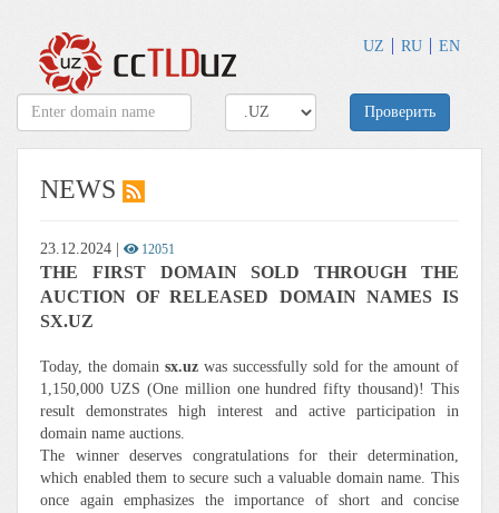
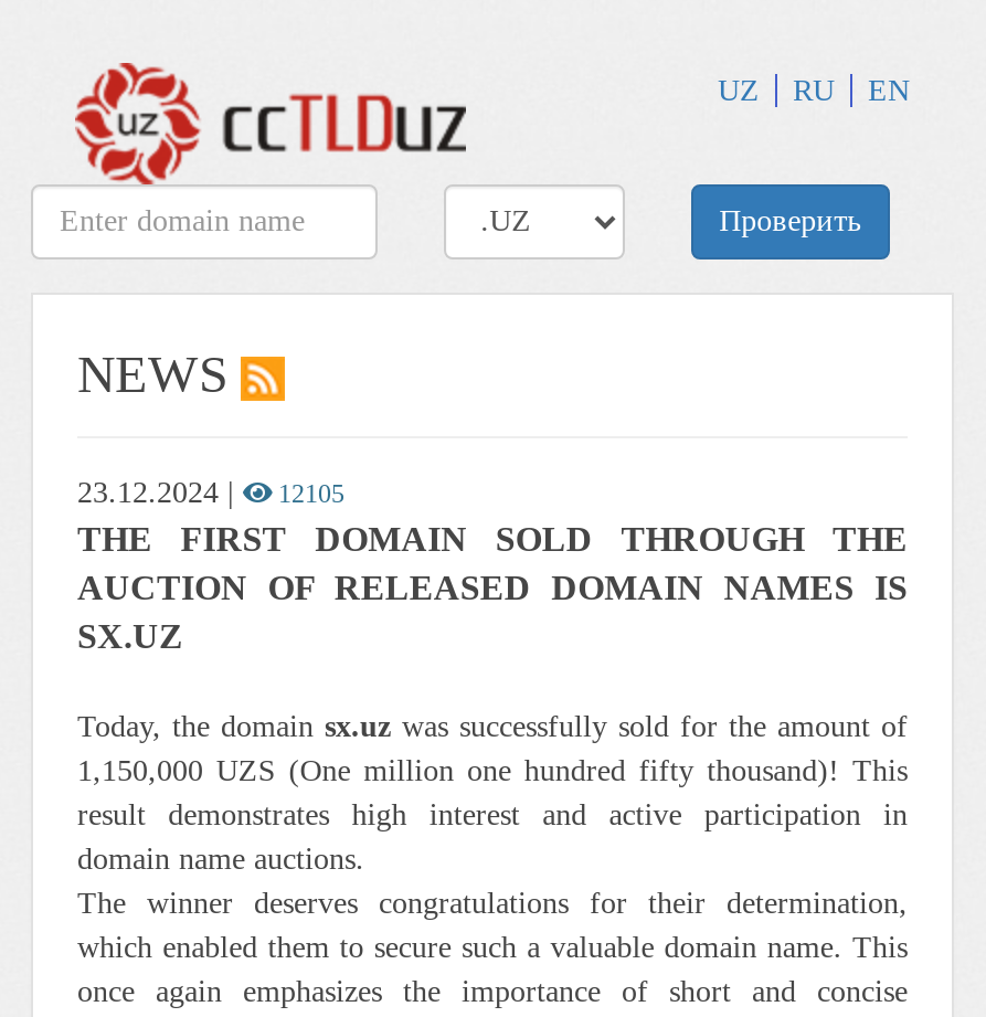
- 12051
+ 12105
